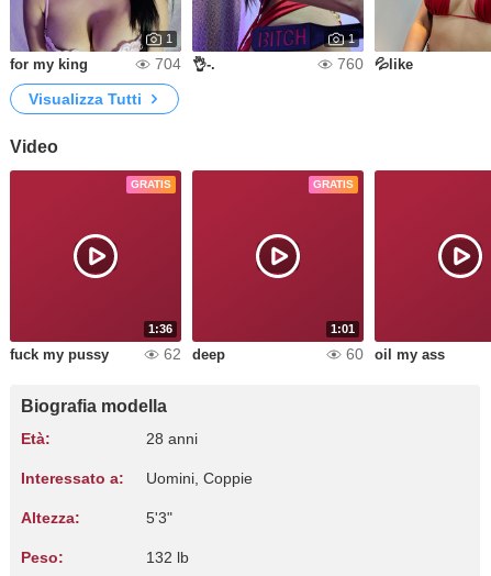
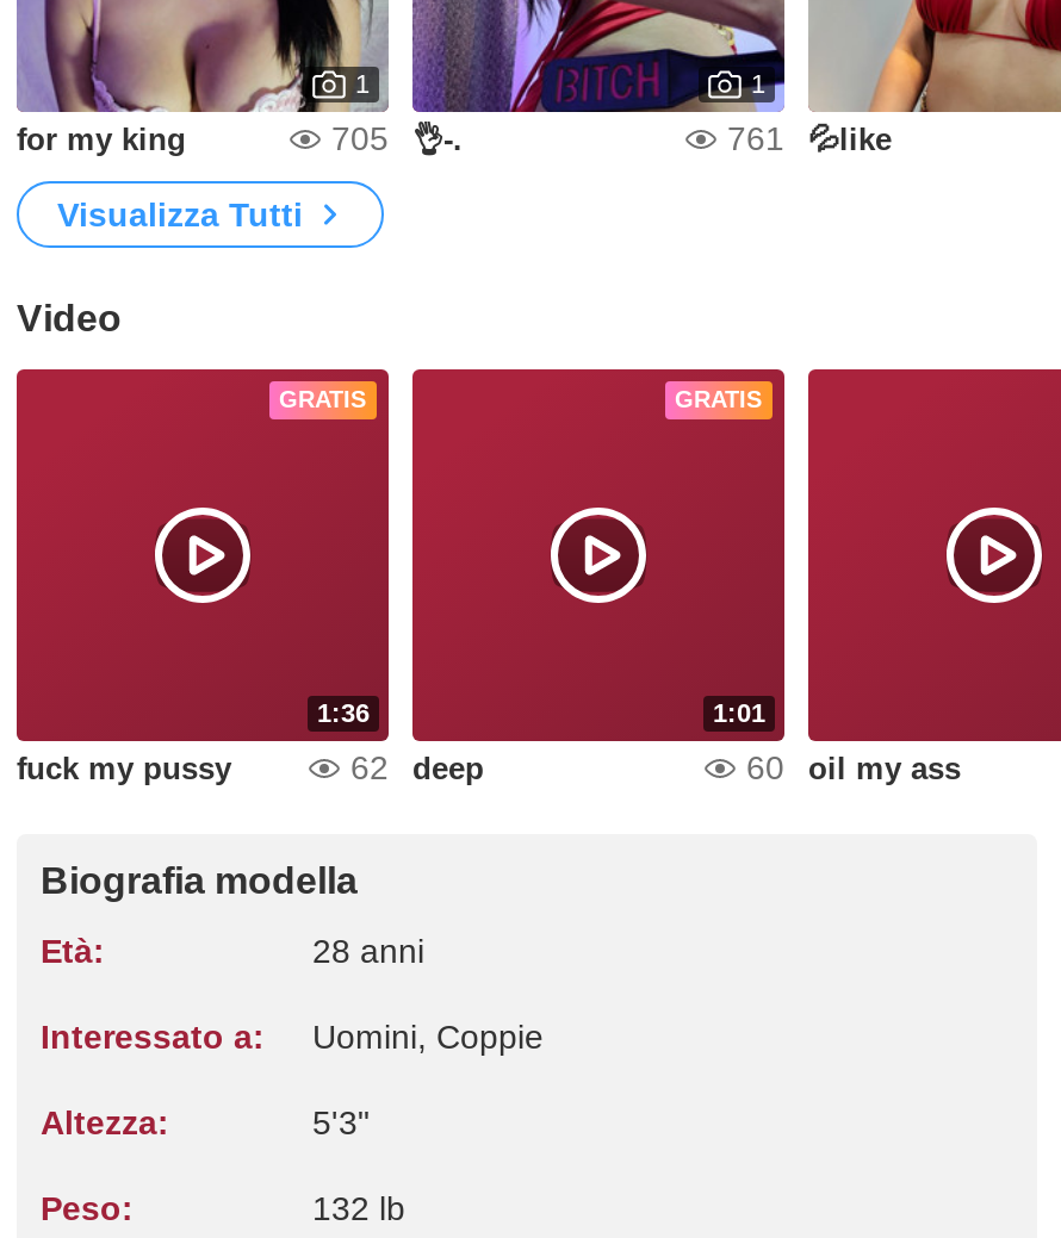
- 704
+ 705

- 760
+ 761
